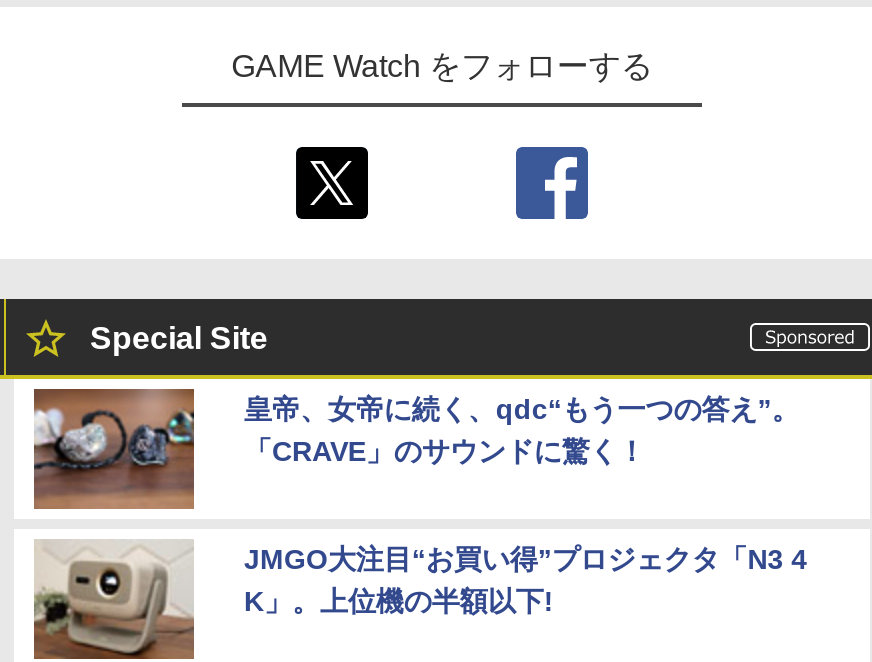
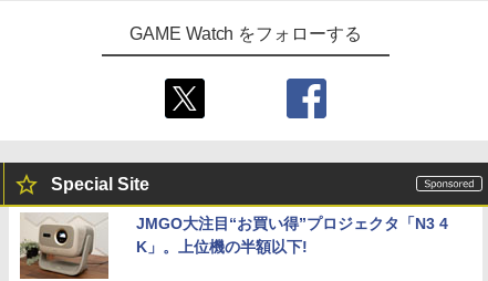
- [image]
- 皇帝、女帝に続く、qdc“もう一つの答え”。
- 「CRAVE」のサウンドに驚く！
